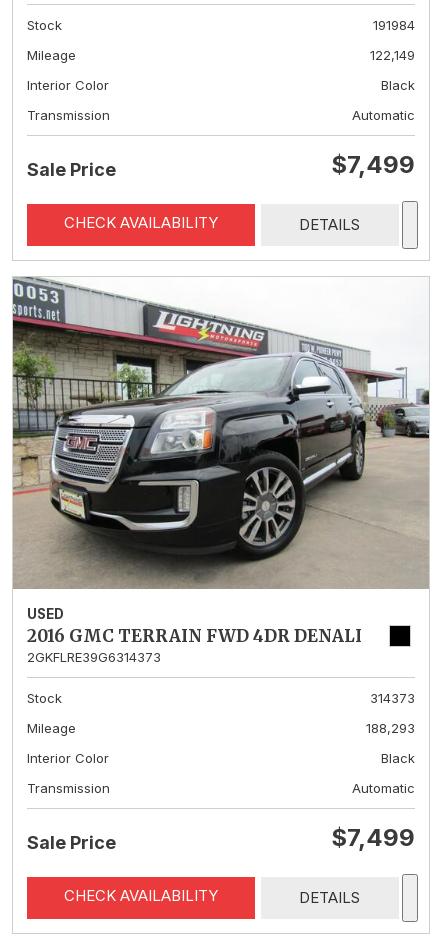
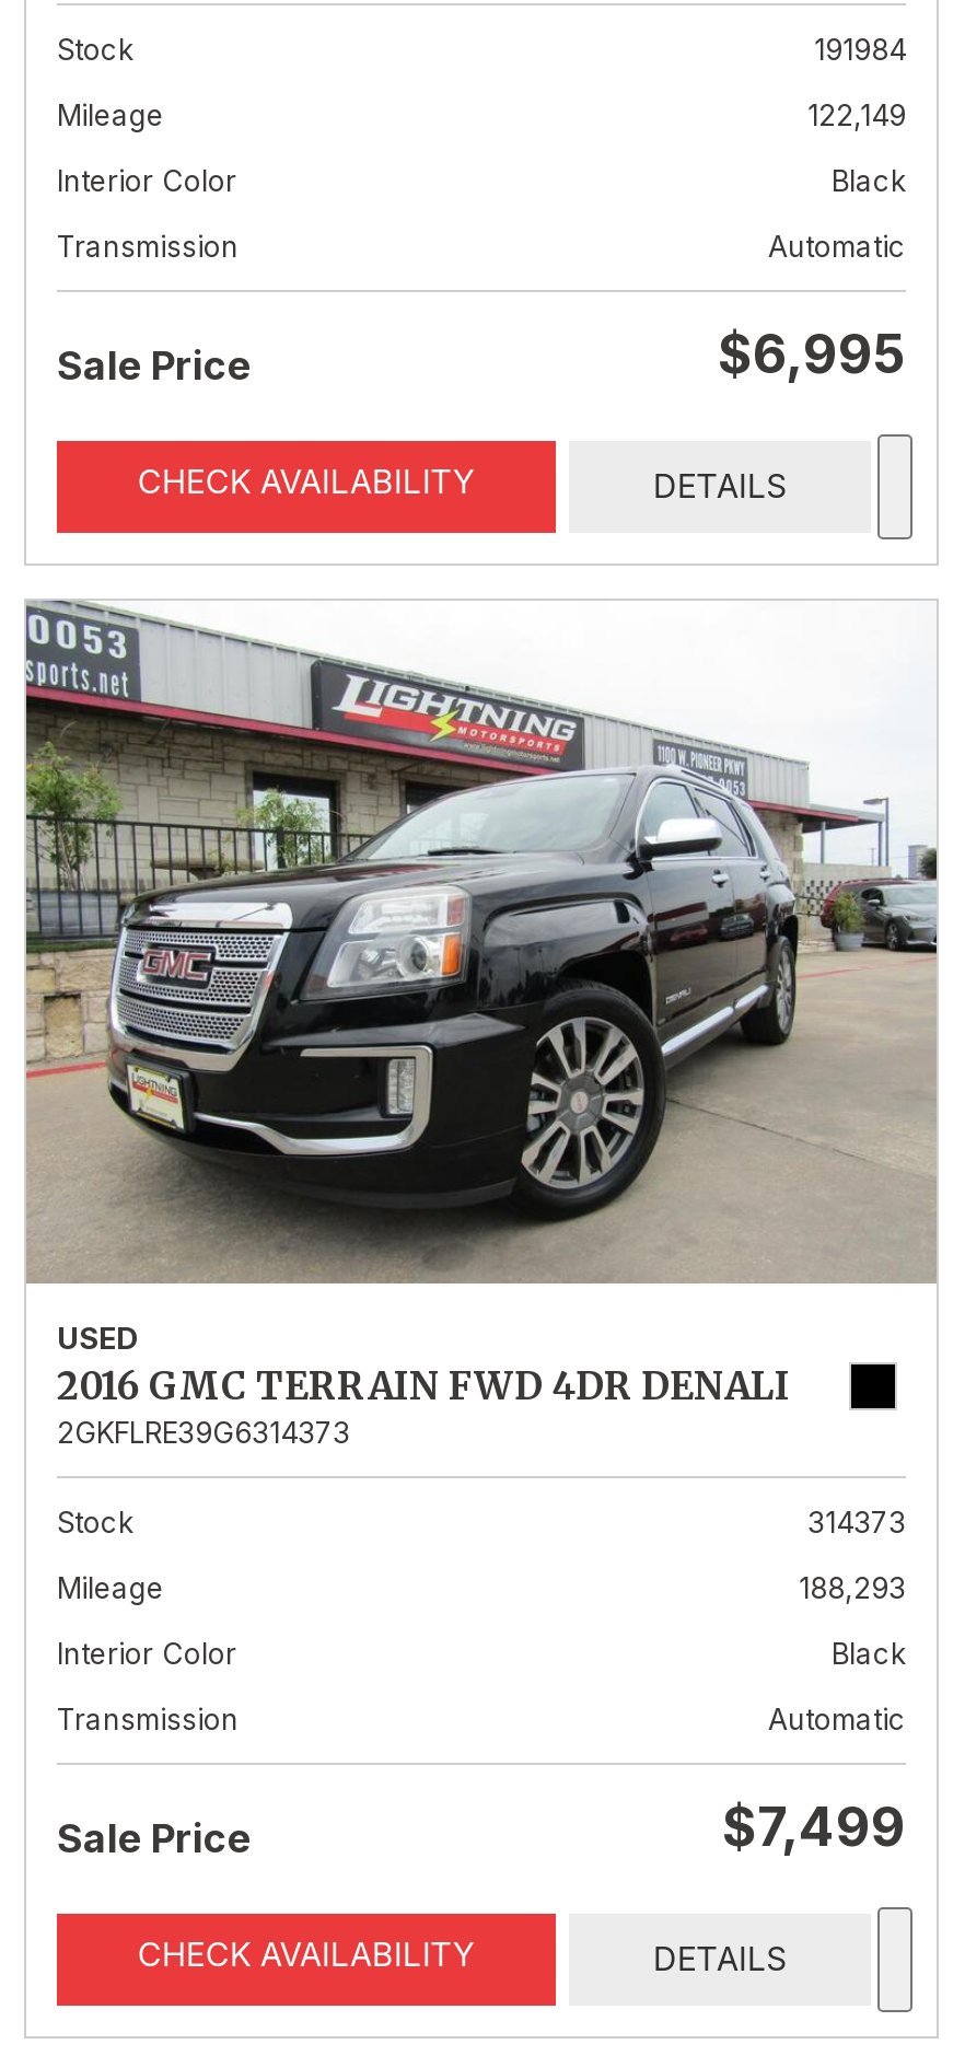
- $7,499
+ $6,995
